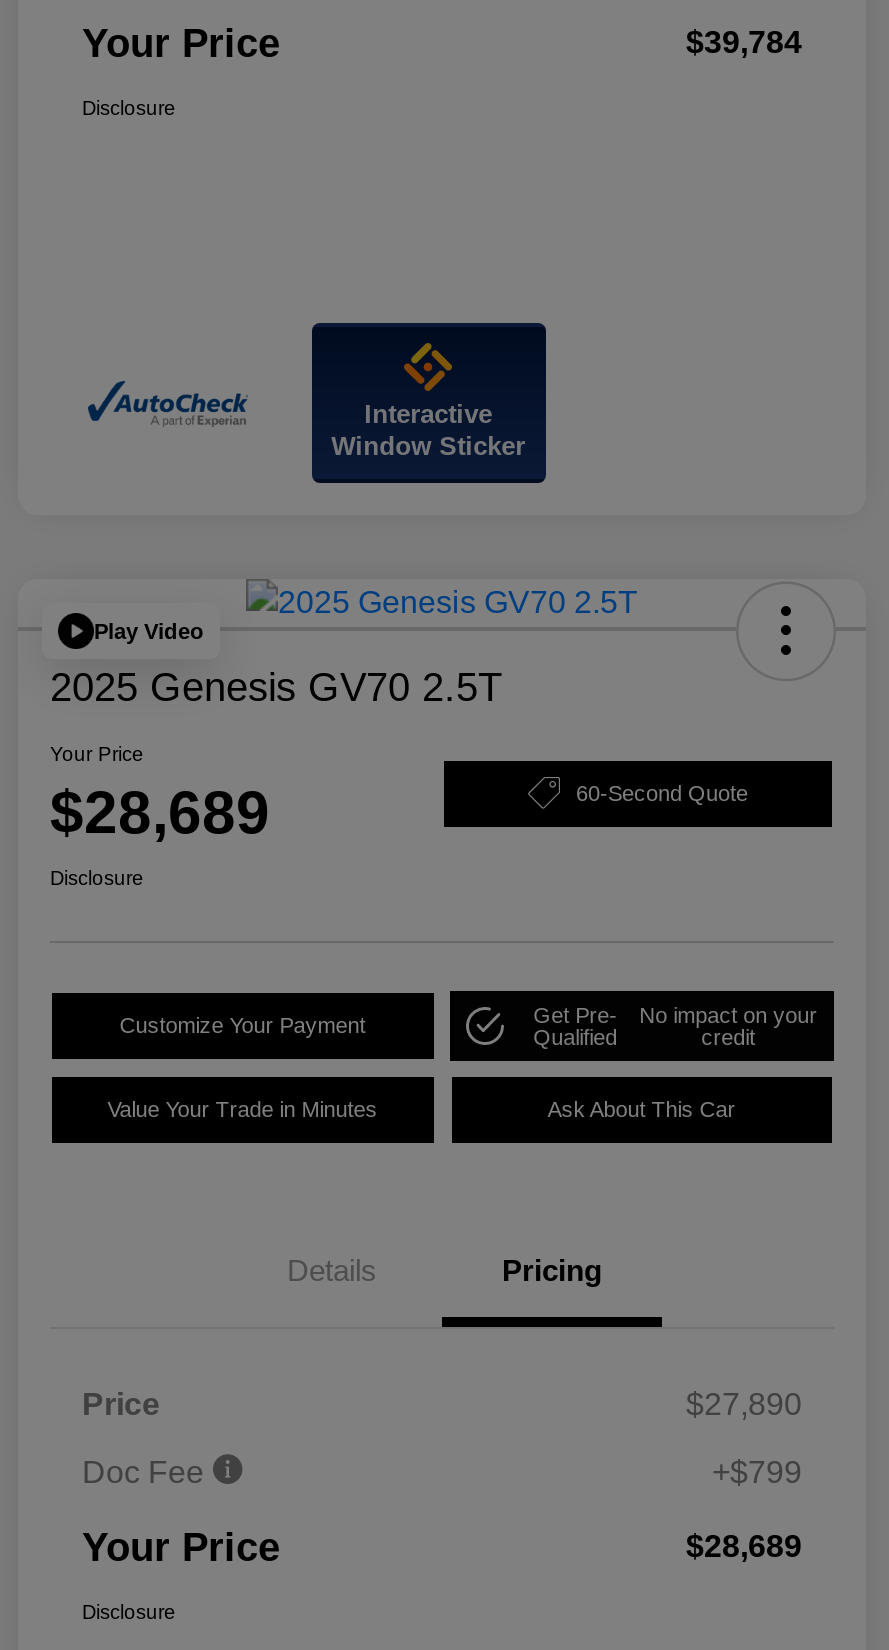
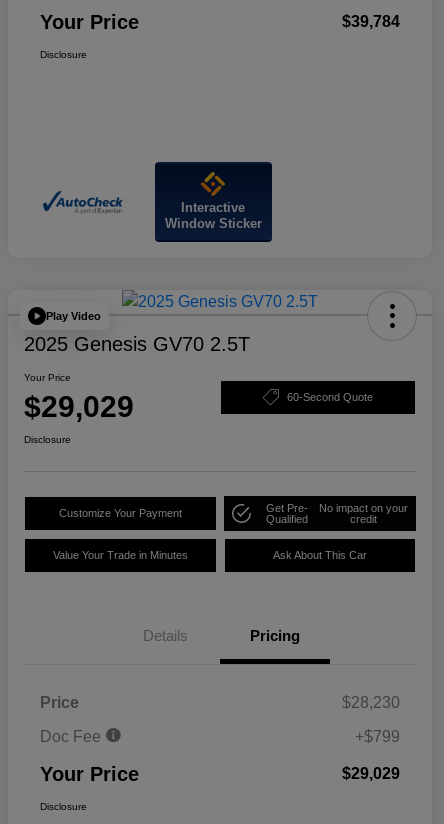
- $28,689
+ $29,029

- $27,890
+ $28,230

- $28,689
+ $29,029
